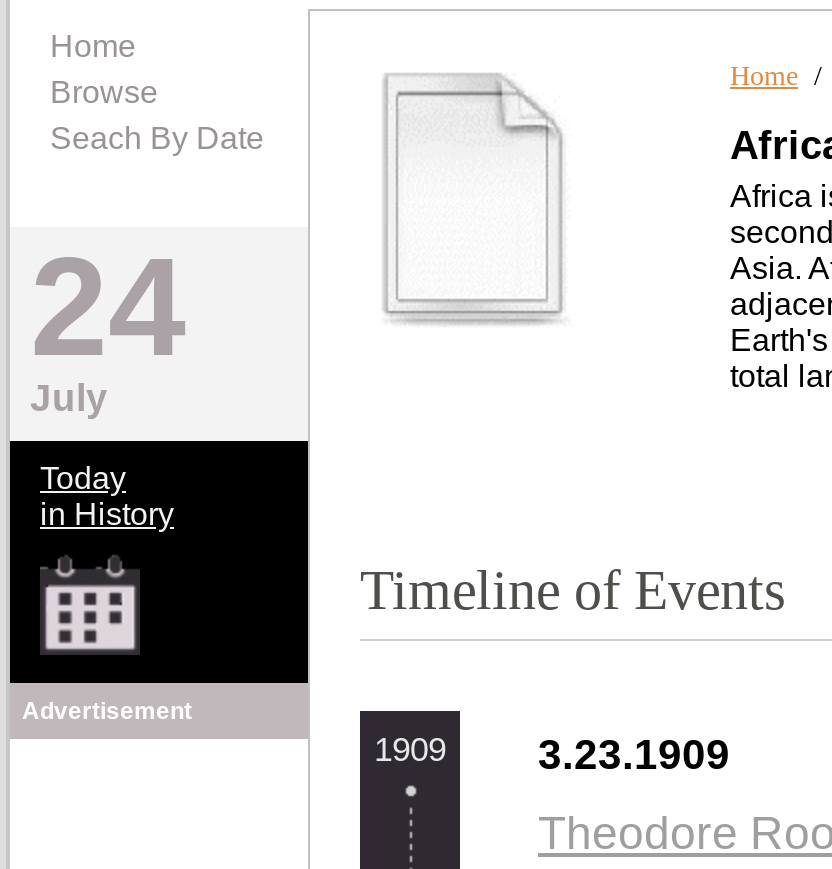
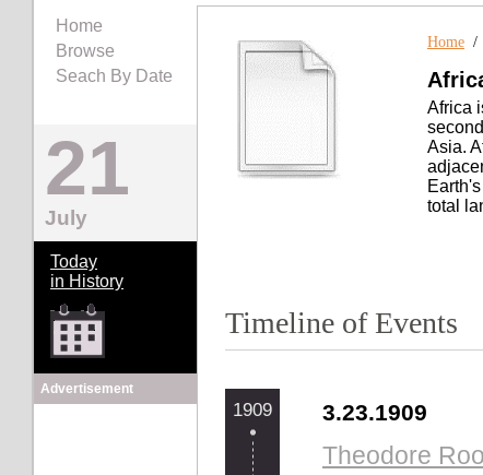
- 24
+ 21
